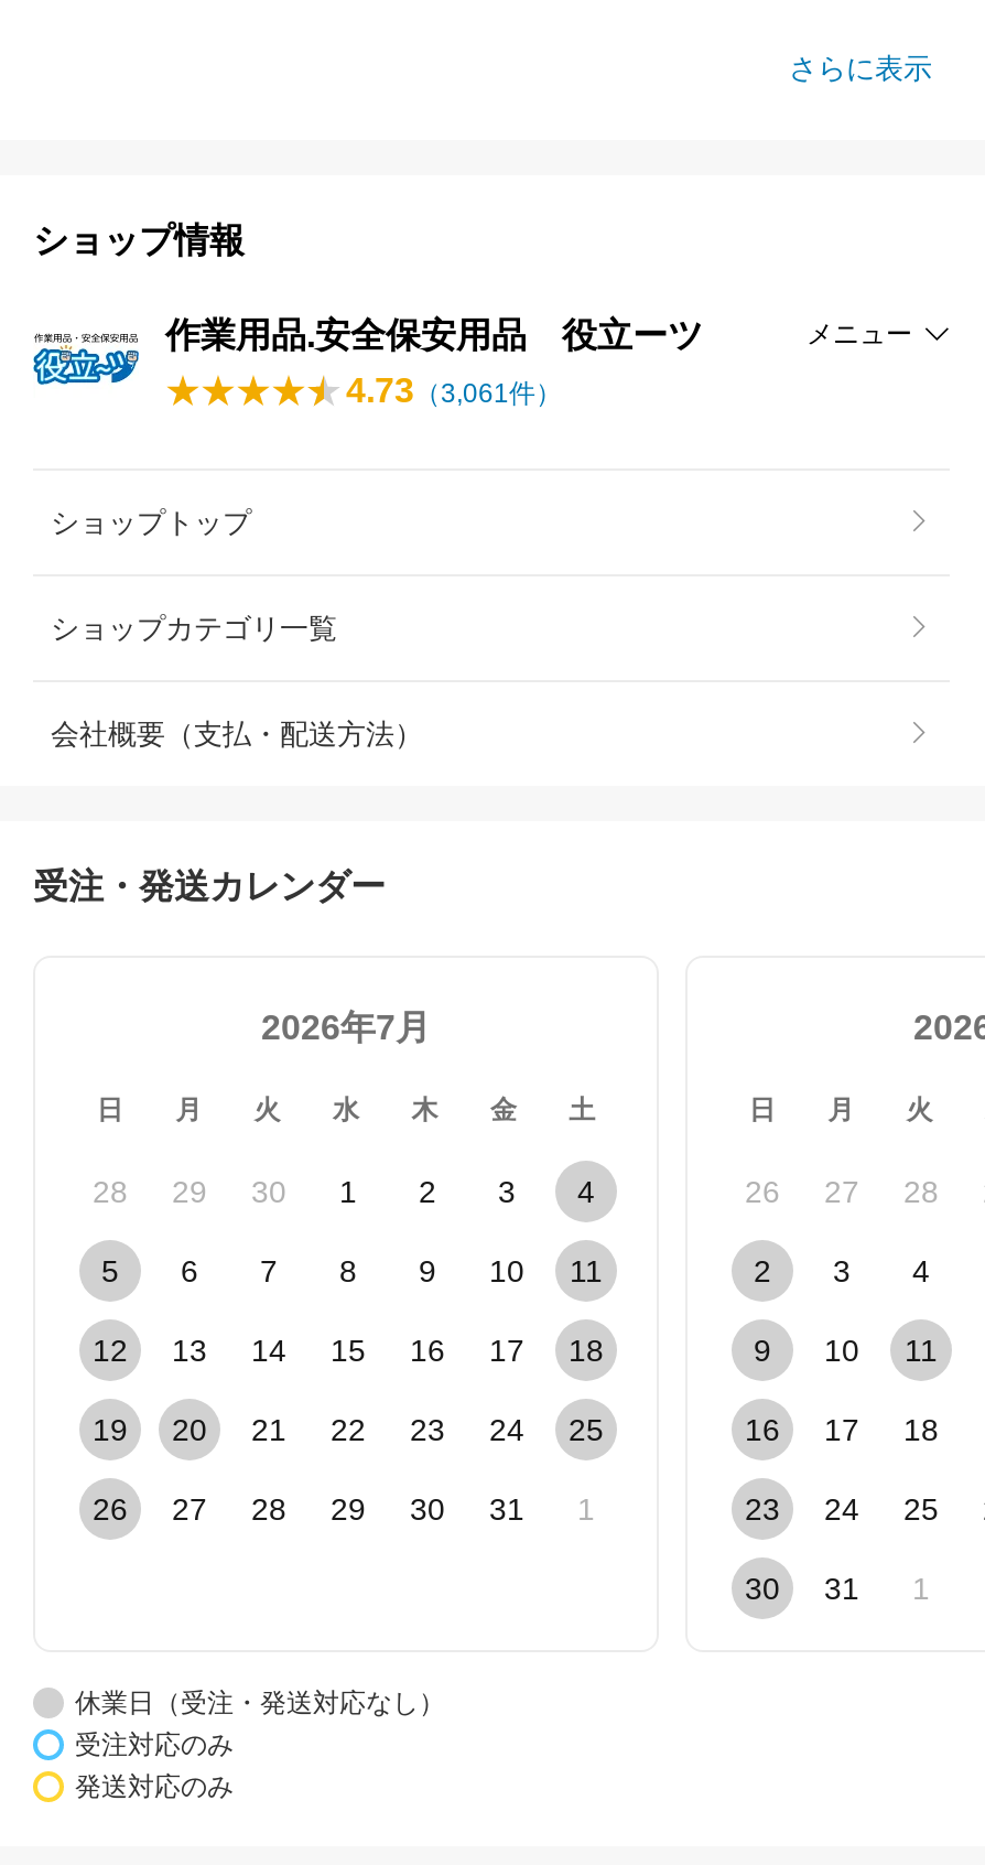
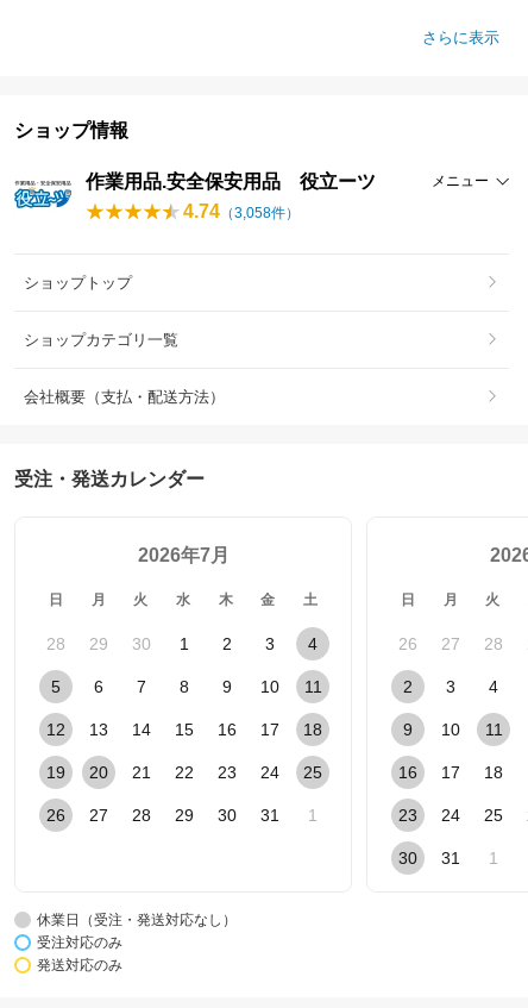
- 4.73（3,061件）
+ 4.74（3,058件）
